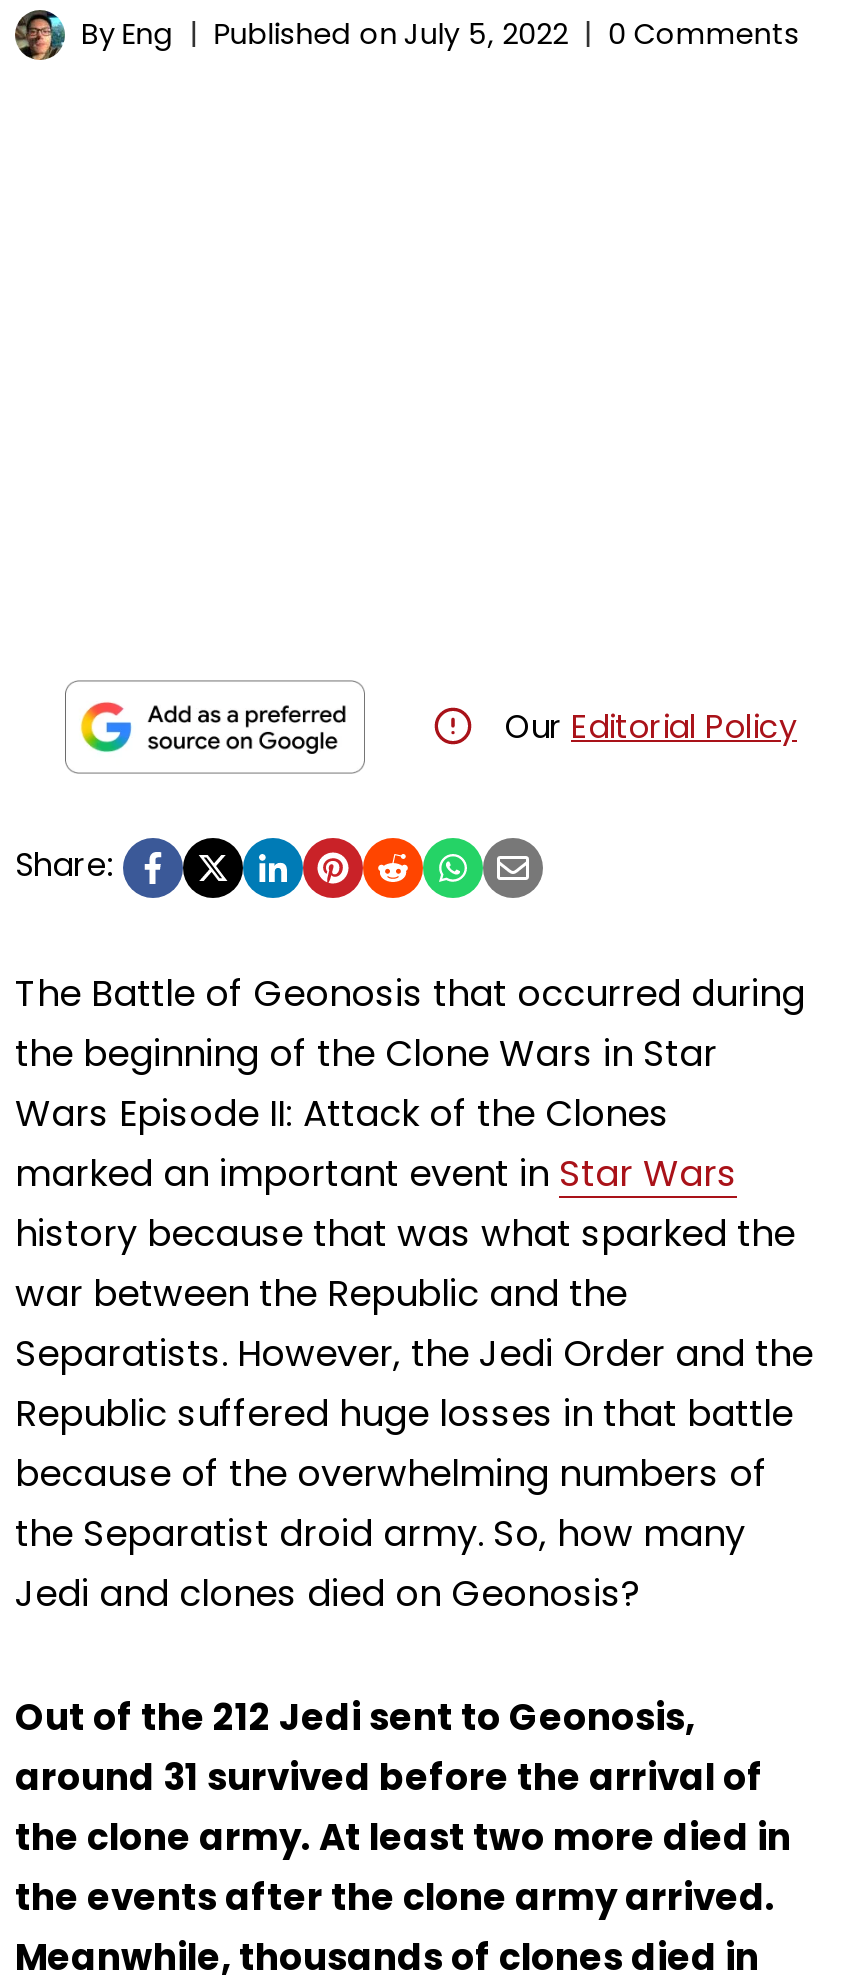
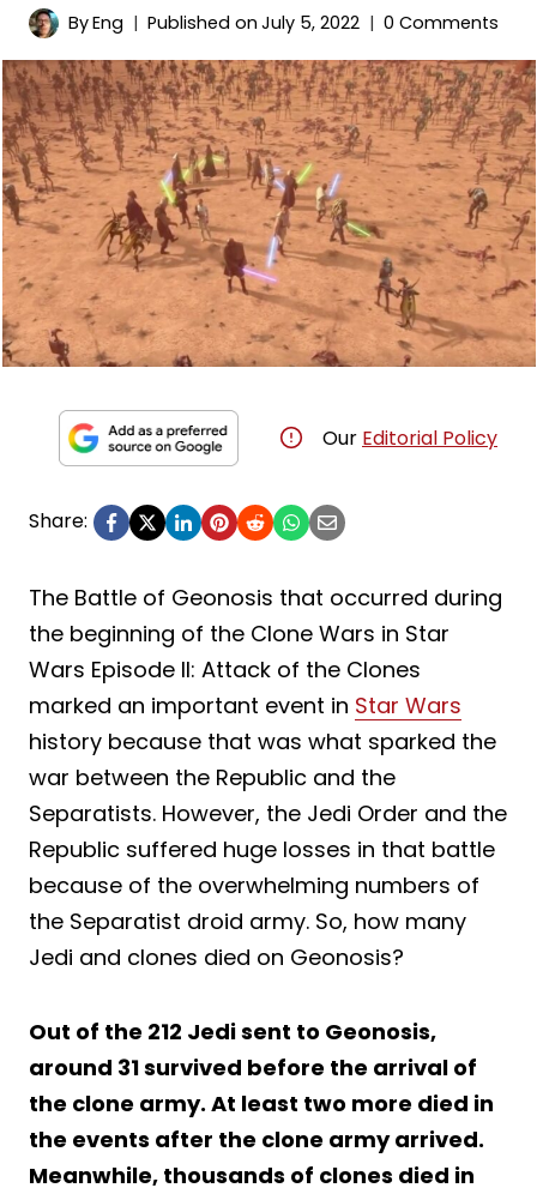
+ [image]
